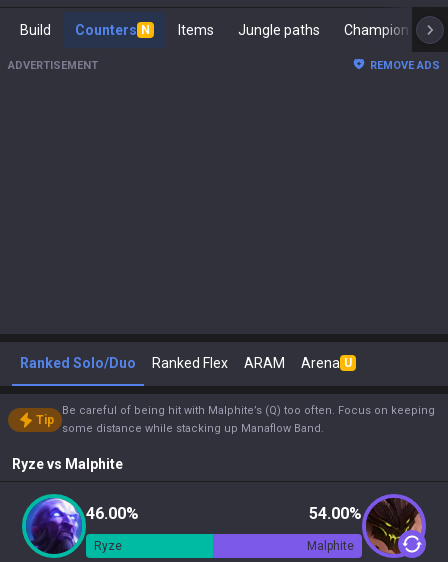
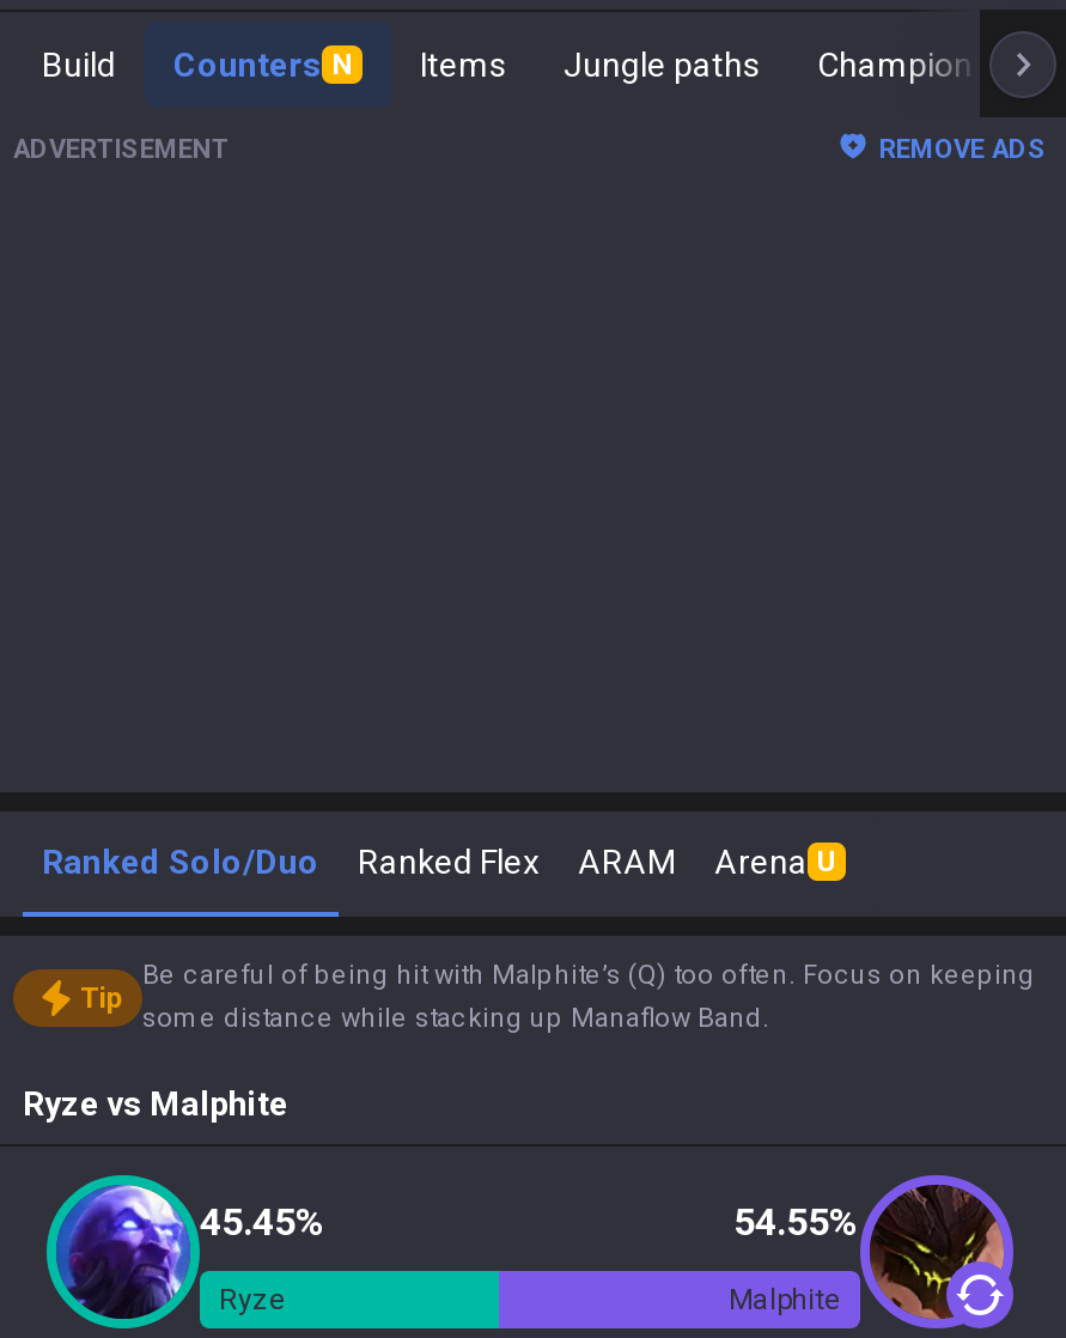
- 46.00%
+ 45.45%

- 54.00%
+ 54.55%
